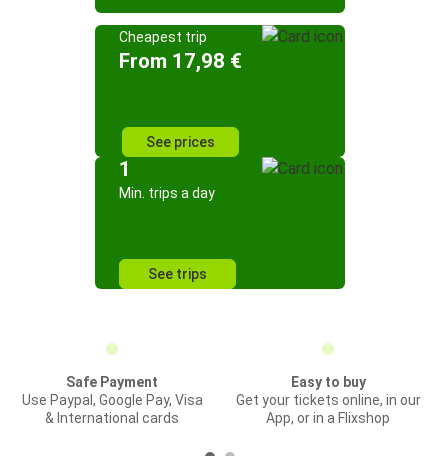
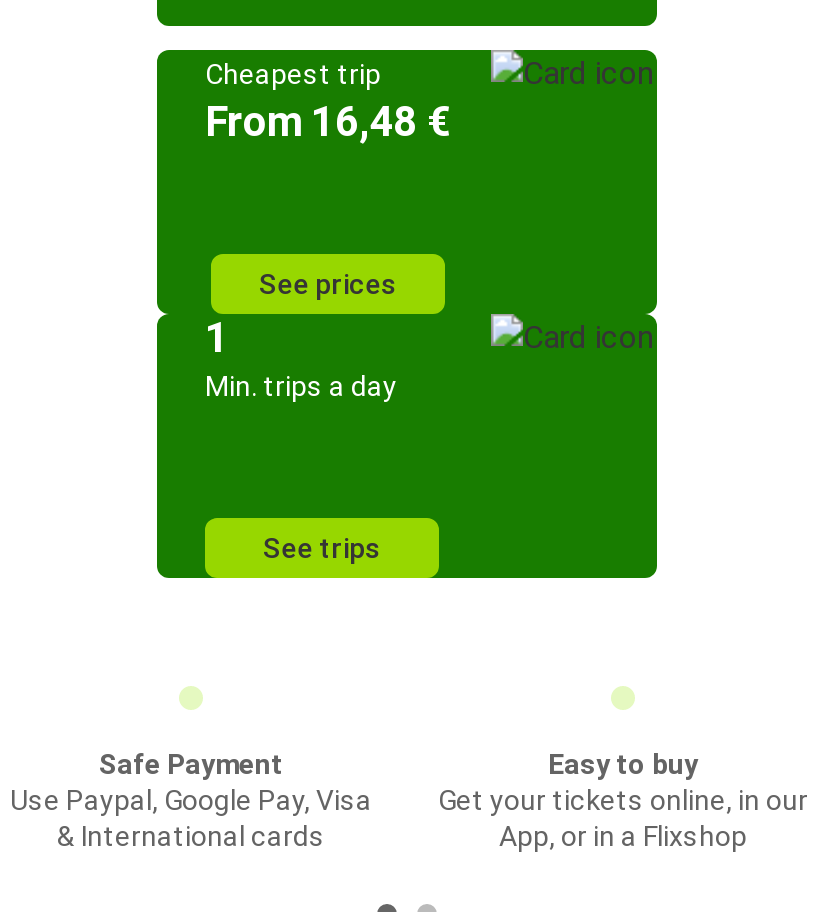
- From 17,98 €
+ From 16,48 €
